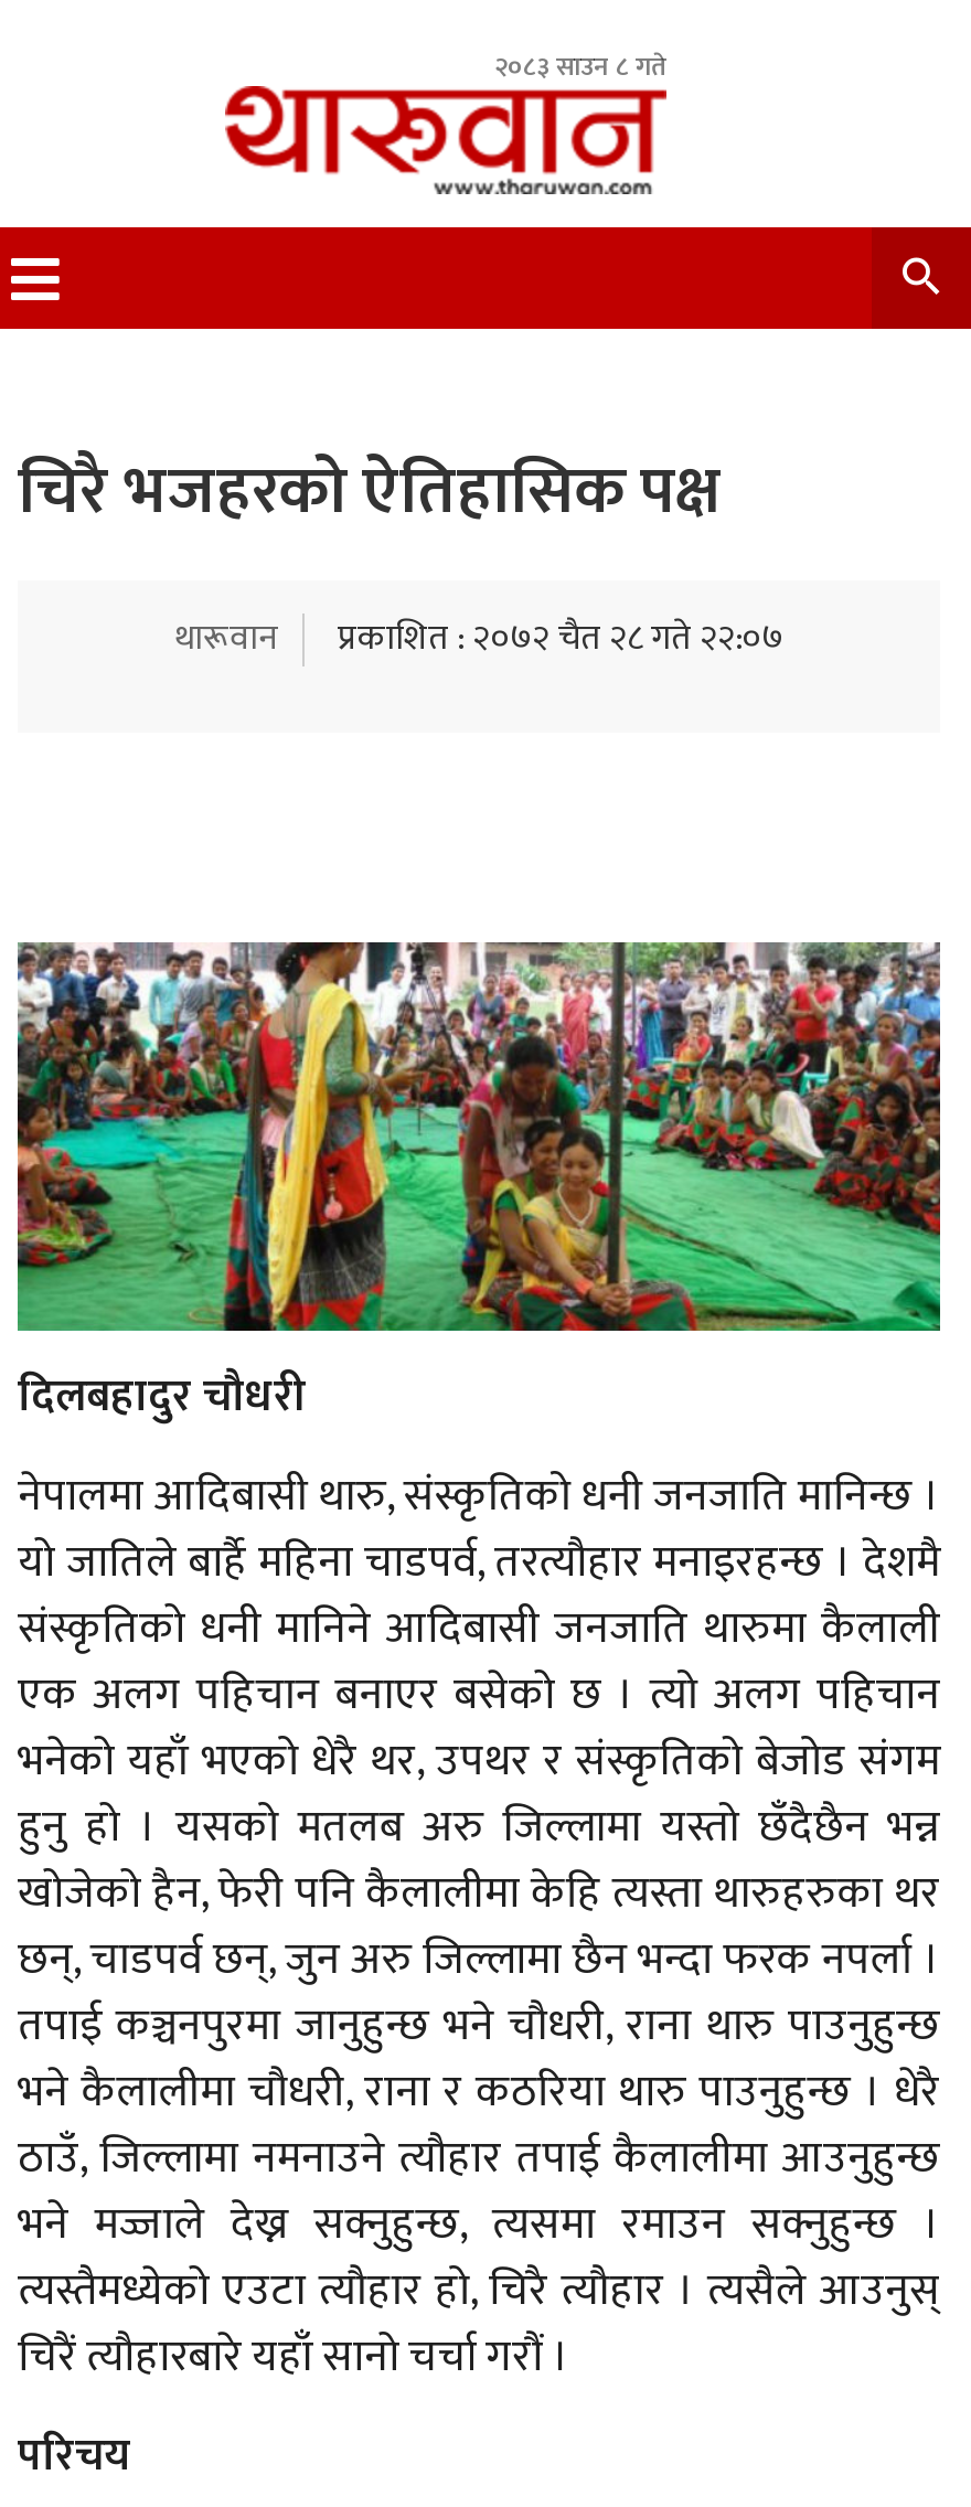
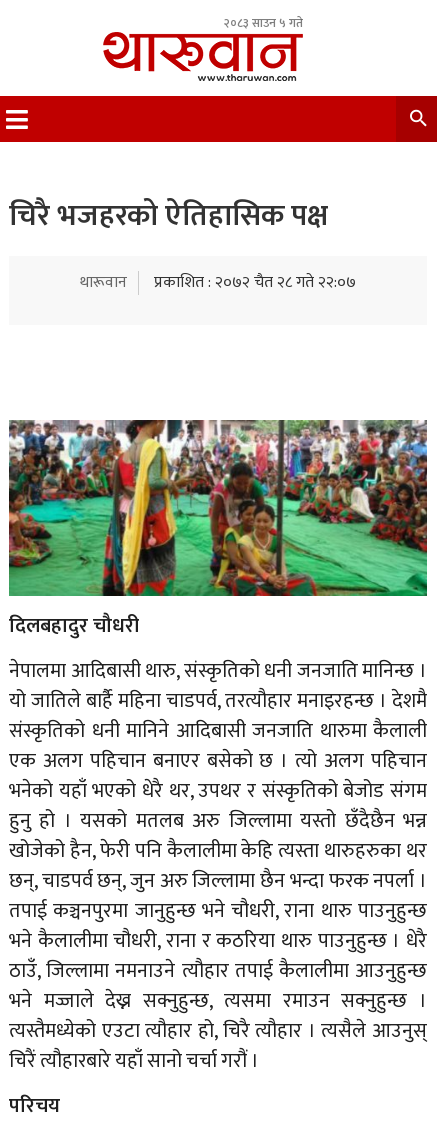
- २०८३ साउन ८ गते
+ २०८३ साउन ५ गते
